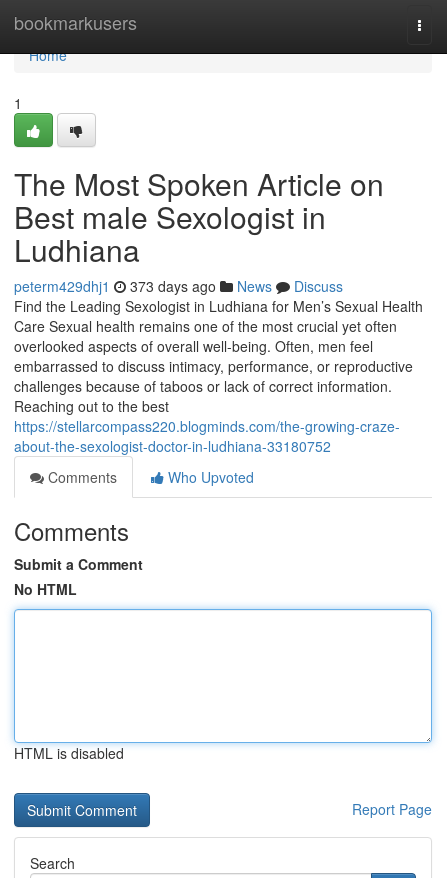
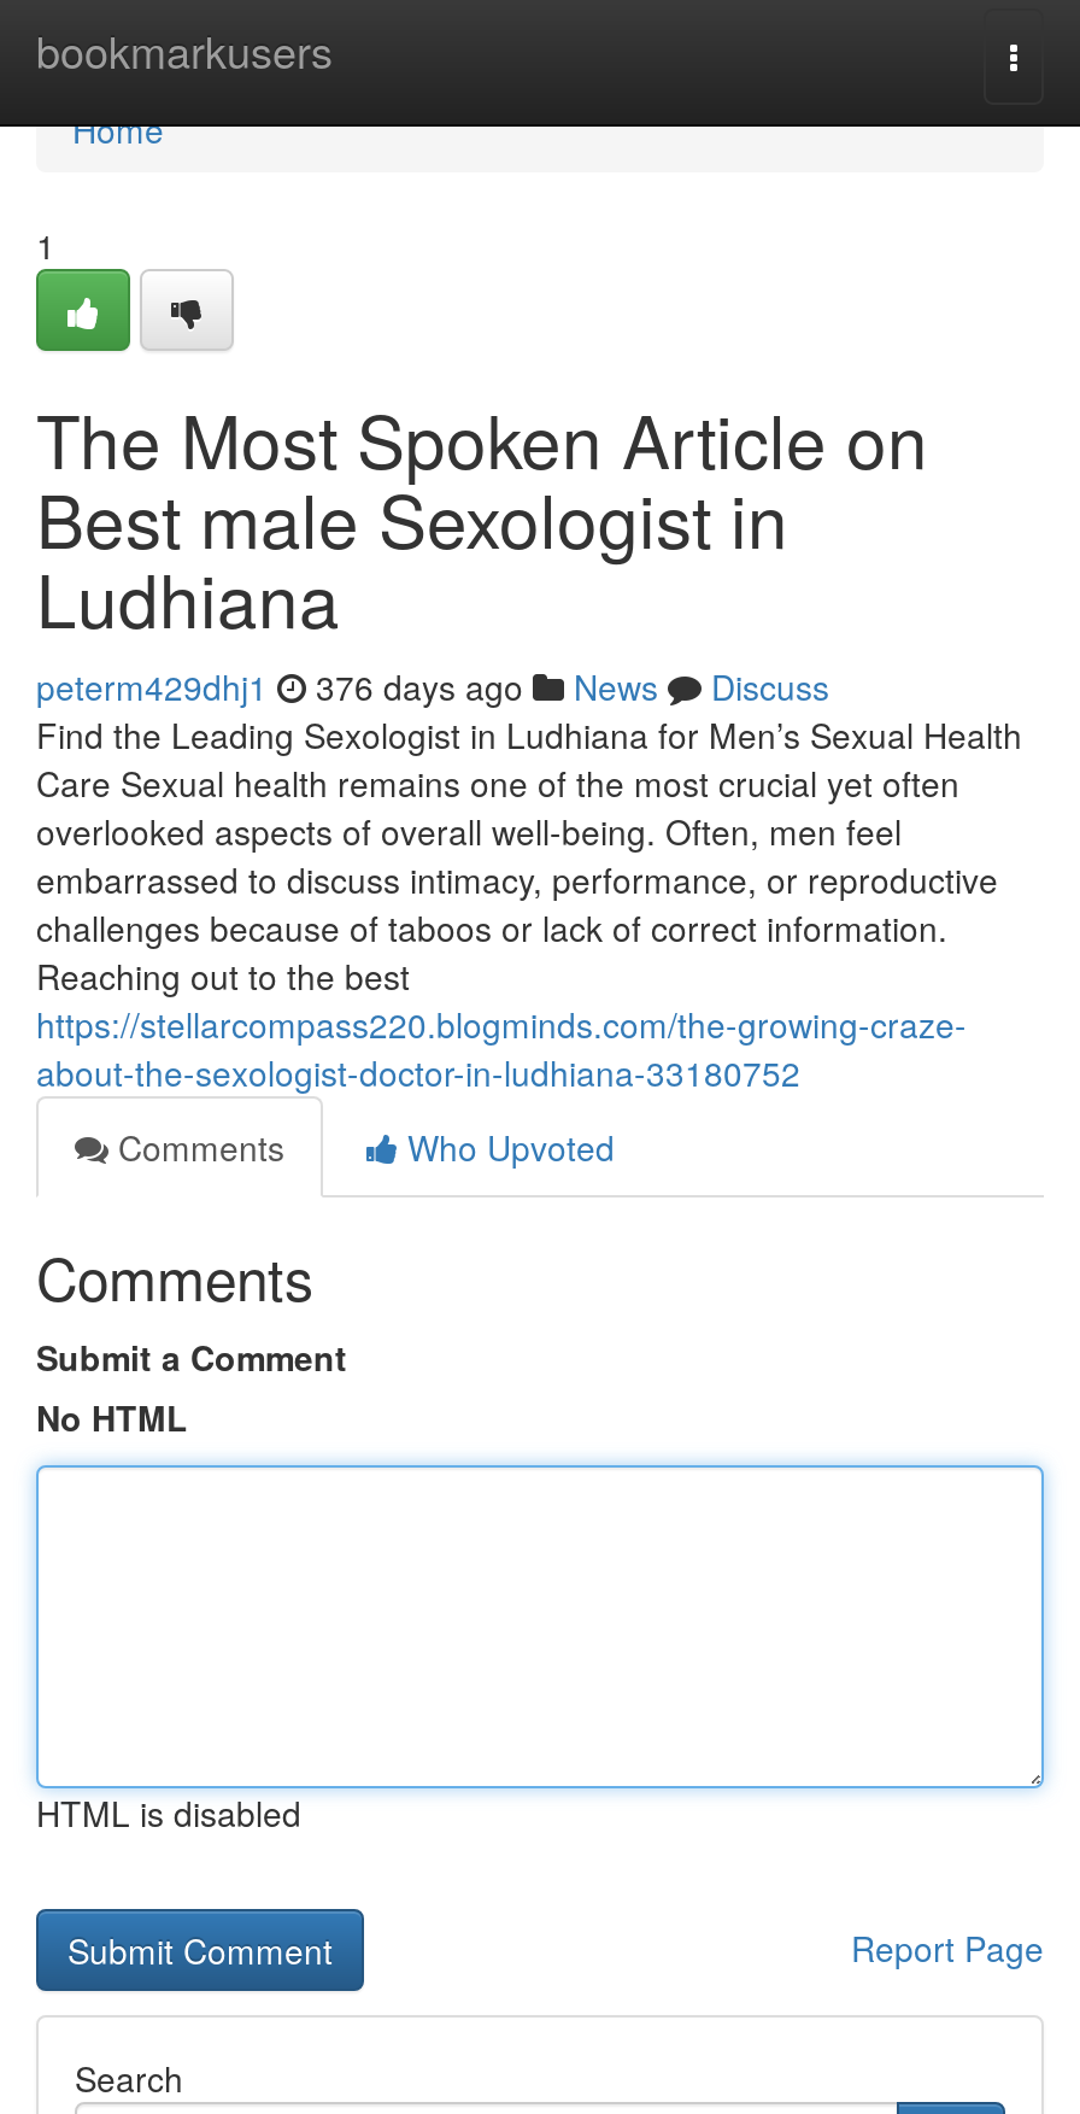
- peterm429dhj1 373 days ago News Discuss
+ peterm429dhj1 376 days ago News Discuss
